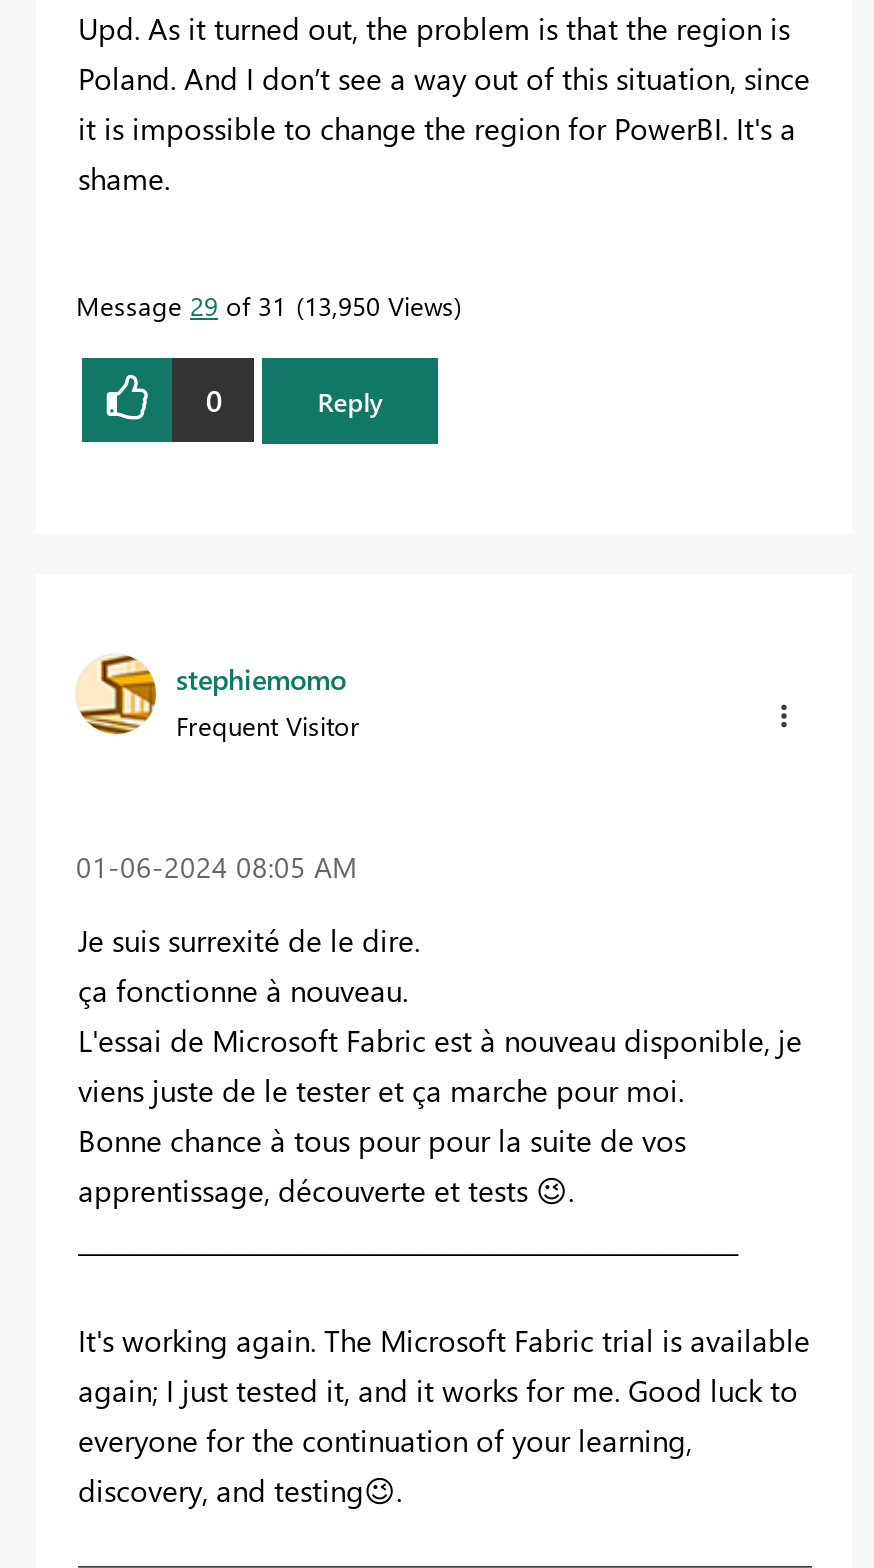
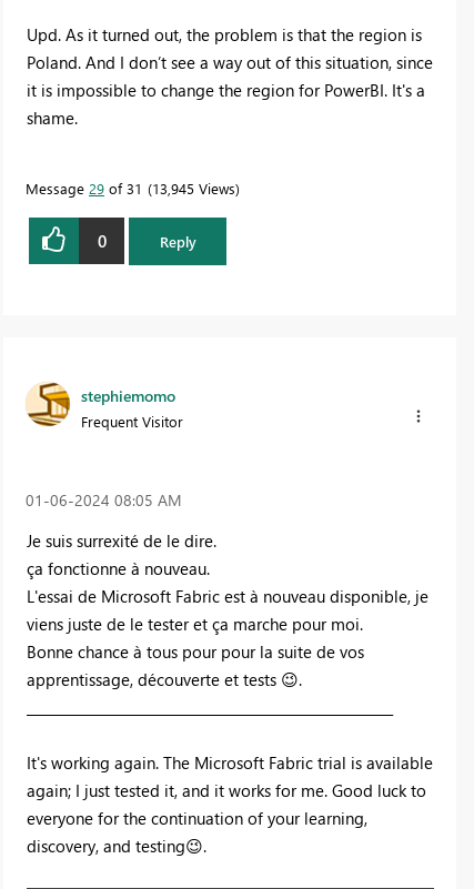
- Message 29 of 31 13,950 Views
+ Message 29 of 31 13,945 Views
